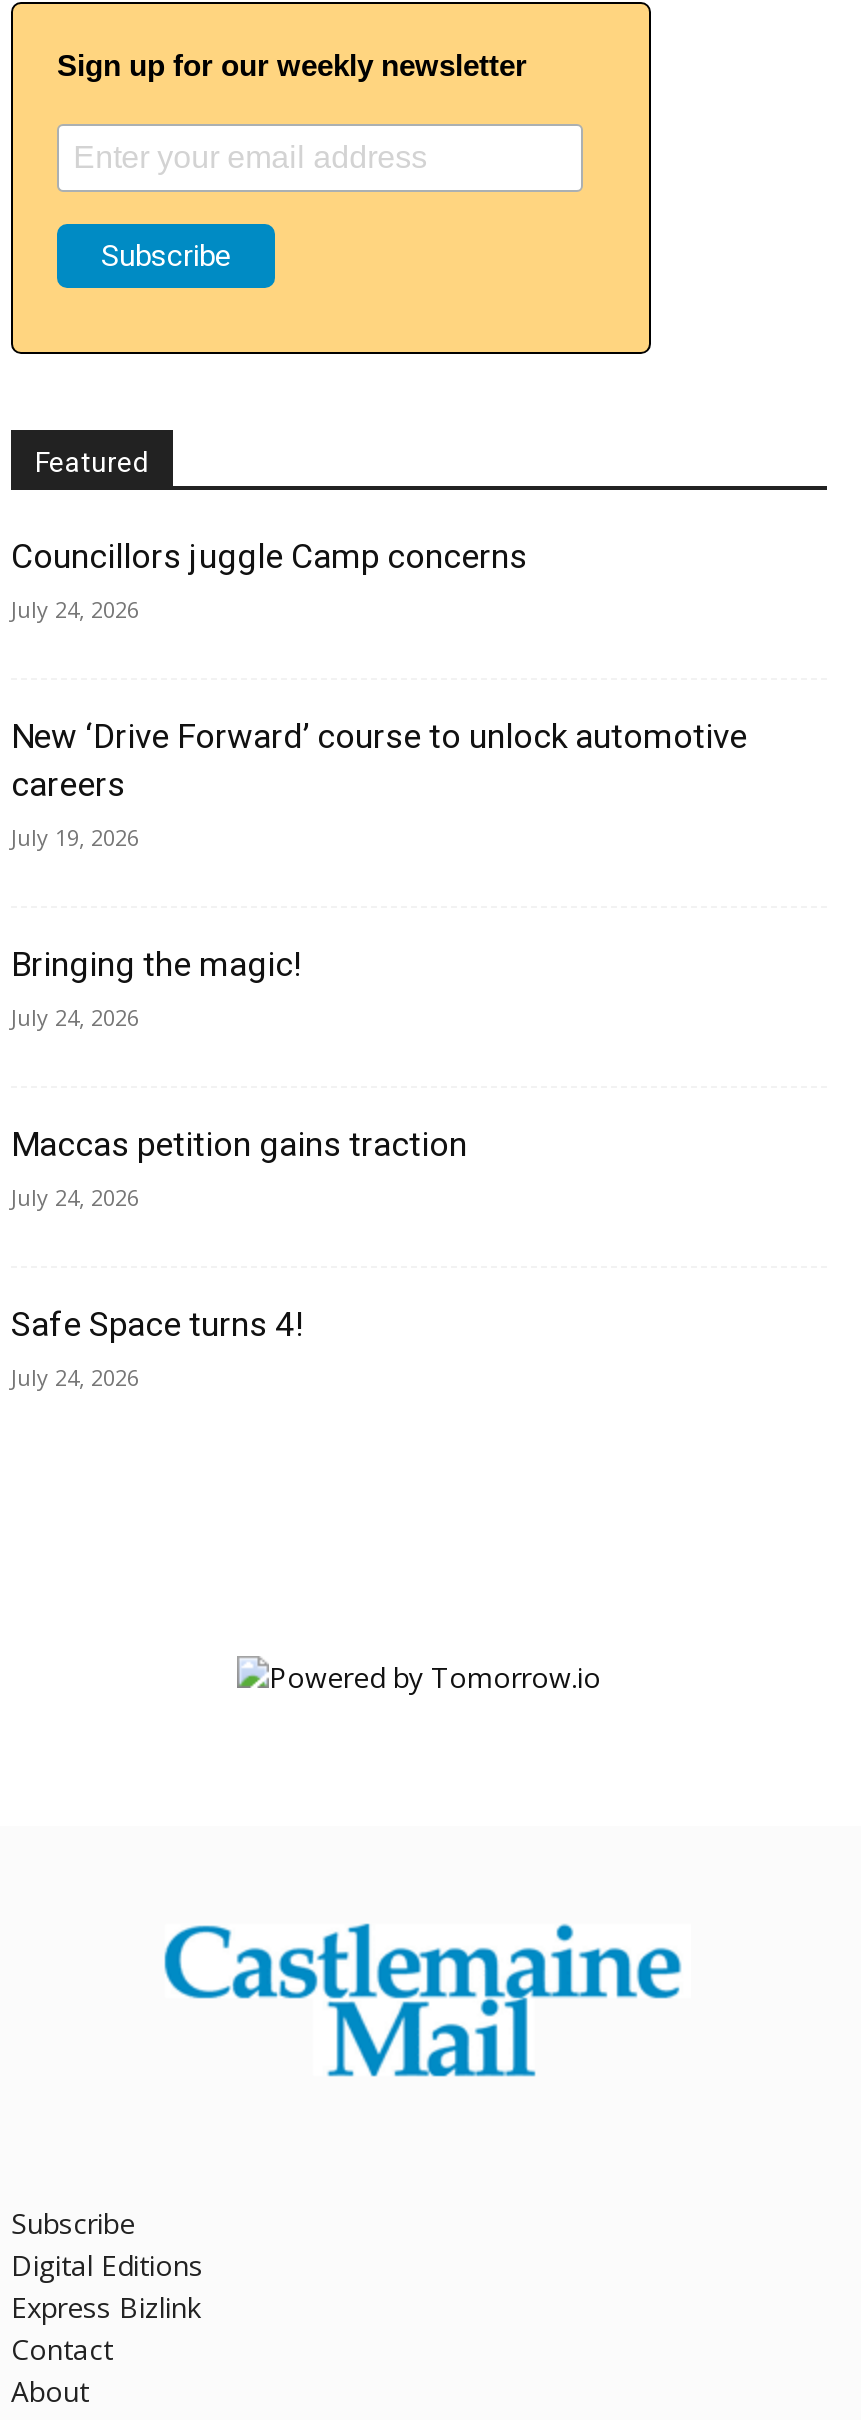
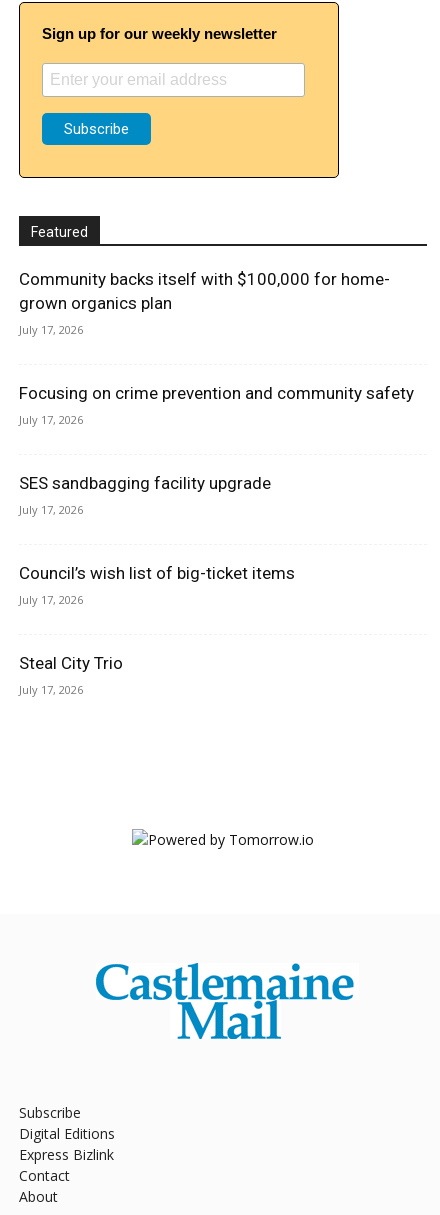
- Councillors juggle Camp concerns
- July 24, 2026
+ Community backs itself with $100,000 for home-
+ grown organics plan
+ July 17, 2026

- New ‘Drive Forward’ course to unlock automotive
- careers
- July 19, 2026
+ Focusing on crime prevention and community safety
+ July 17, 2026

- Bringing the magic!
- July 24, 2026
+ SES sandbagging facility upgrade
+ July 17, 2026

- Maccas petition gains traction
- July 24, 2026
+ Council’s wish list of big-ticket items
+ July 17, 2026

- Safe Space turns 4!
- July 24, 2026
+ Steal City Trio
+ July 17, 2026
